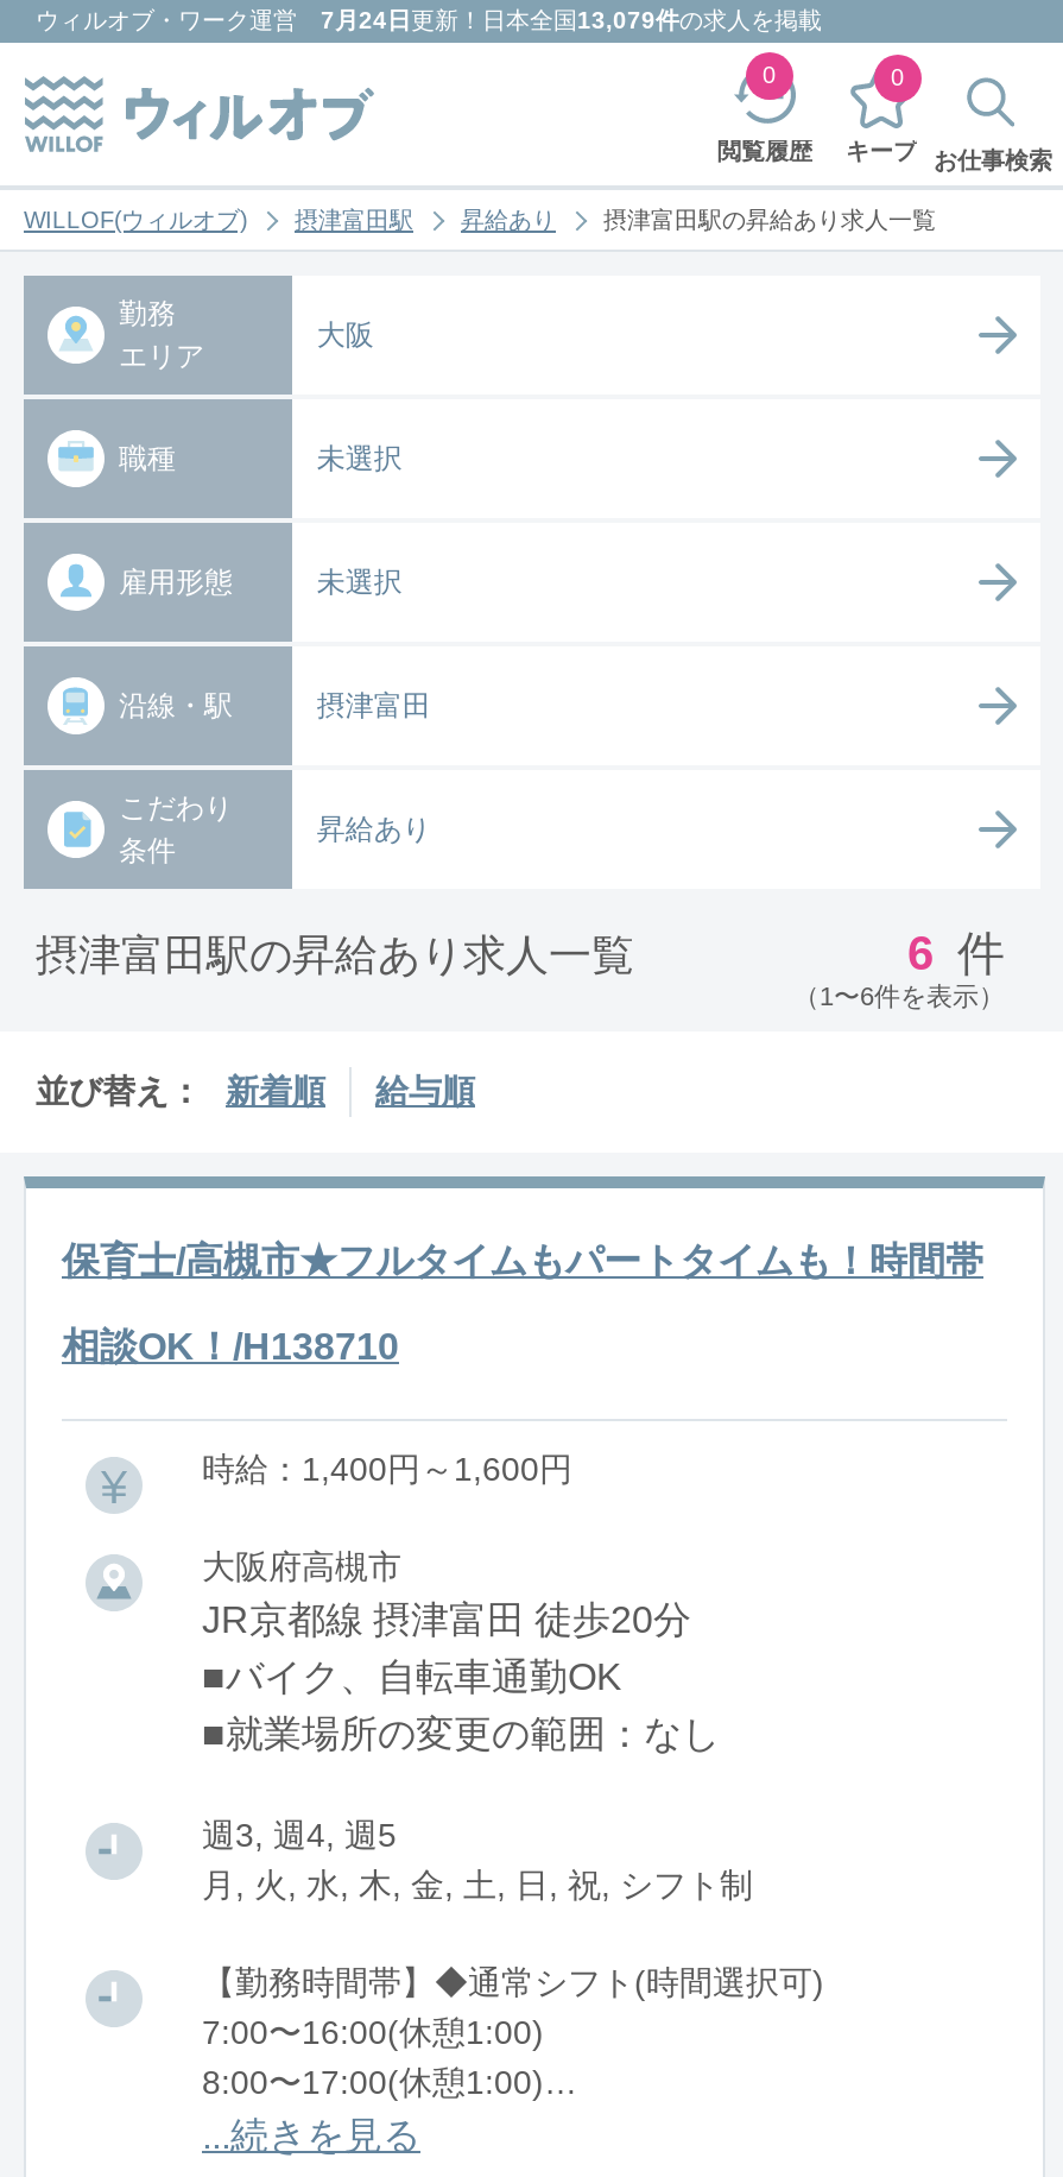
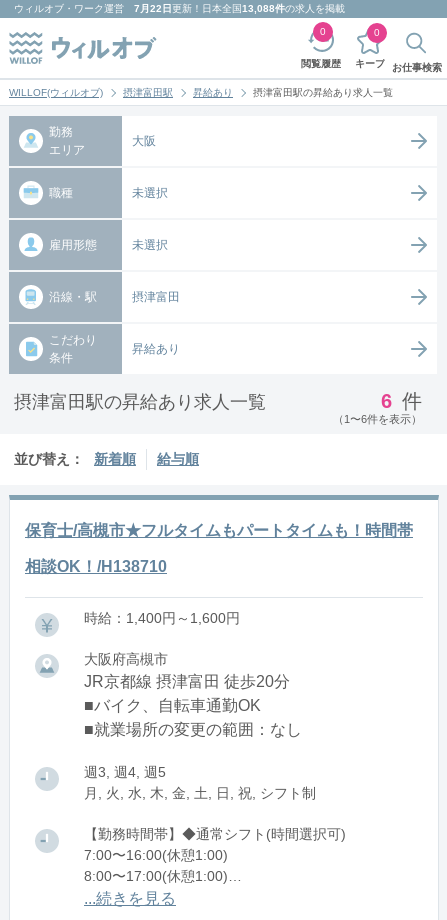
- ウィルオブ・ワーク運営7月24日更新！日本全国13,079件の求人を掲載
+ ウィルオブ・ワーク運営7月22日更新！日本全国13,088件の求人を掲載
